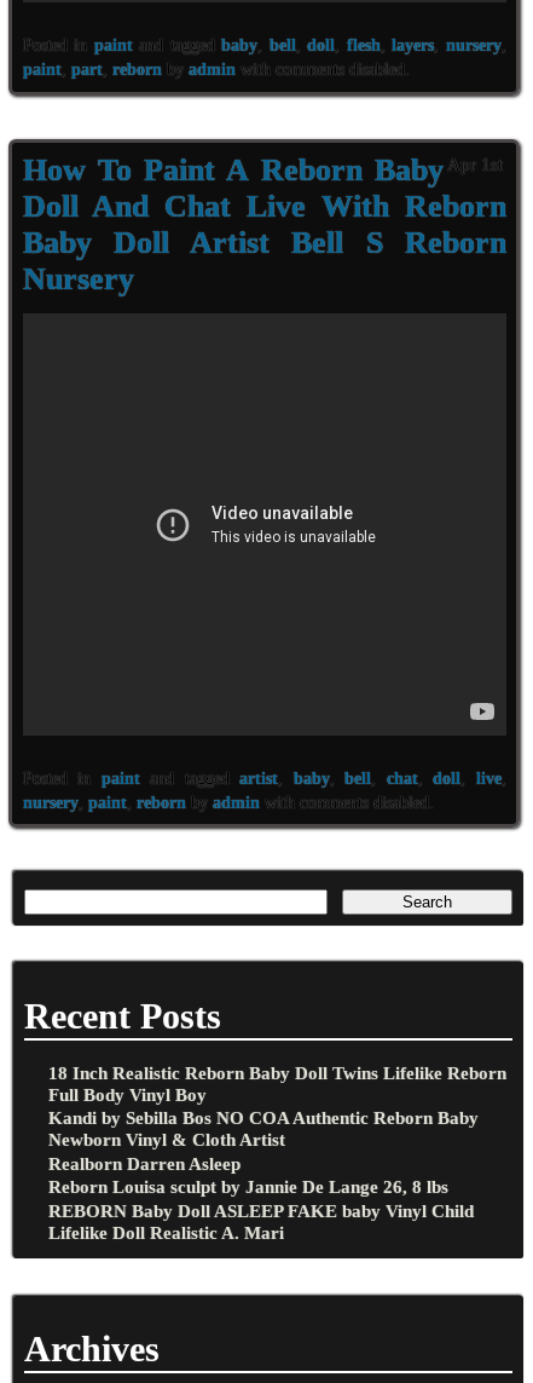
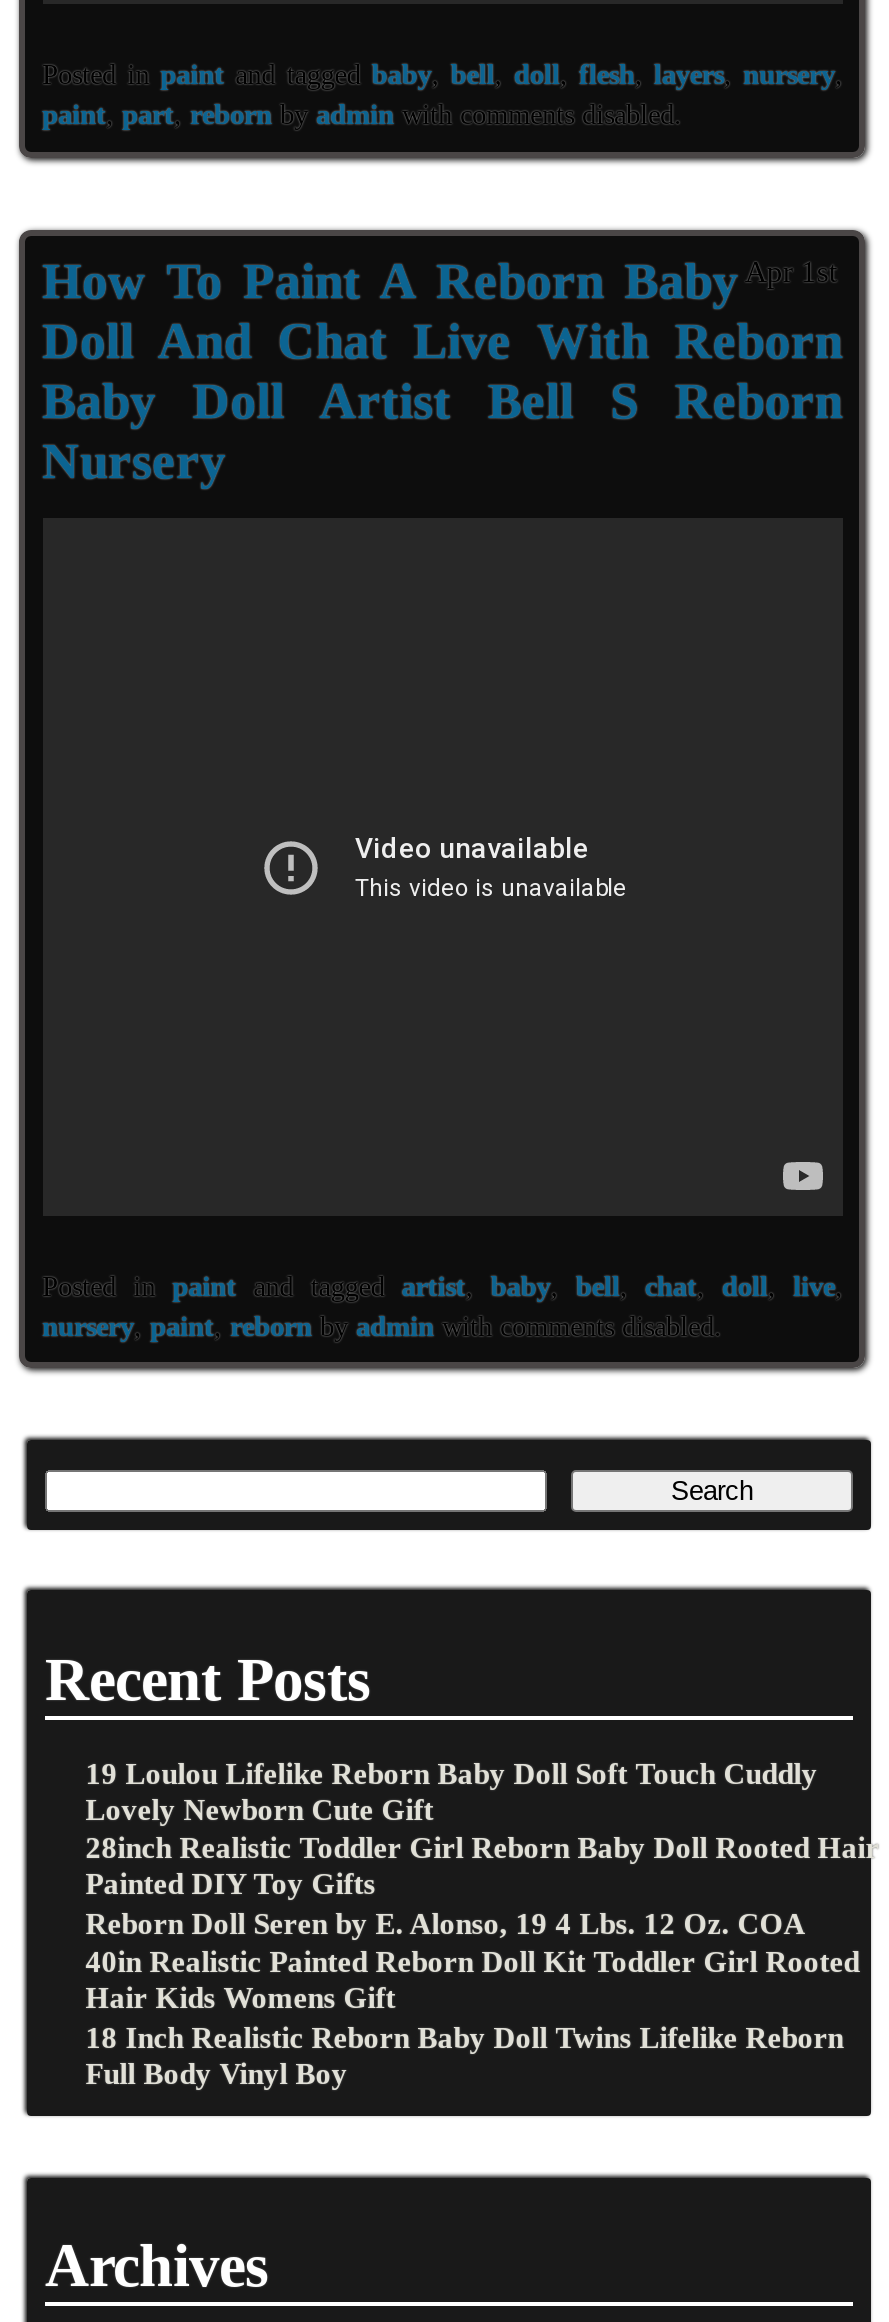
+ 19 Loulou Lifelike Reborn Baby Doll Soft Touch Cuddly
+ Lovely Newborn Cute Gift
+ 28inch Realistic Toddler Girl Reborn Baby Doll Rooted Hair
+ Painted DIY Toy Gifts
+ Reborn Doll Seren by E. Alonso, 19 4 Lbs. 12 Oz. COA
+ 40in Realistic Painted Reborn Doll Kit Toddler Girl Rooted
+ Hair Kids Womens Gift

moved down: 18 Inch Realistic Reborn Baby Doll Twins Lifelike Reborn | Full Body Vinyl Boy

- Kandi by Sebilla Bos NO COA Authentic Reborn Baby
- Newborn Vinyl & Cloth Artist
- Realborn Darren Asleep
- Reborn Louisa sculpt by Jannie De Lange 26, 8 lbs
- REBORN Baby Doll ASLEEP FAKE baby Vinyl Child
- Lifelike Doll Realistic A. Mari
